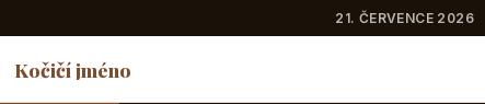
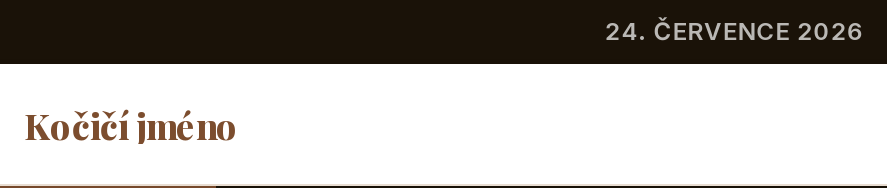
- 21. ČERVENCE 2026
+ 24. ČERVENCE 2026
